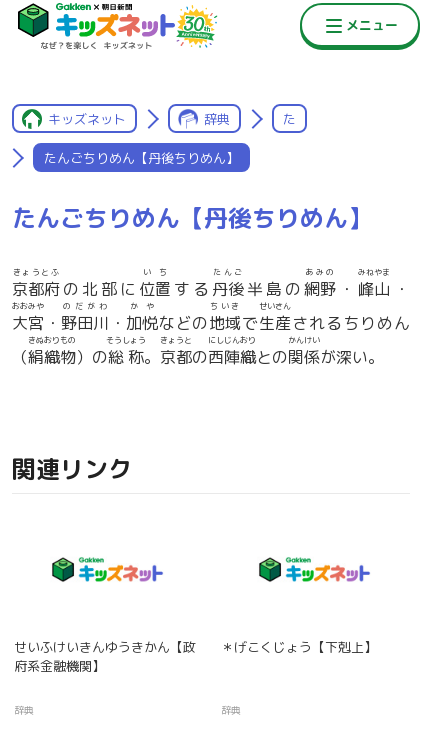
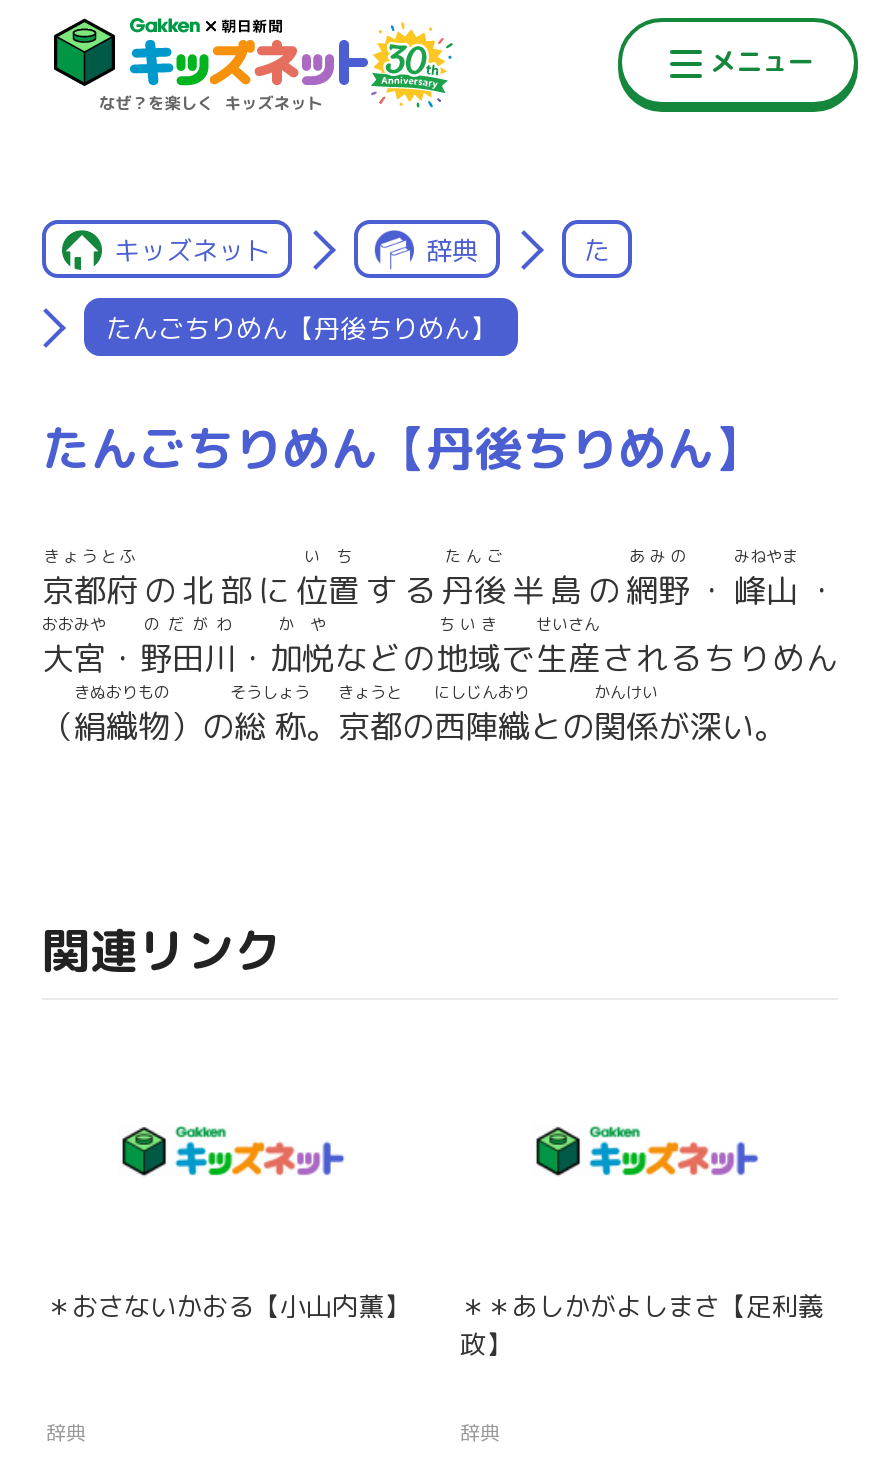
- せいふけいきんゆうきかん【政
- 府系金融機関】
+ ＊おさないかおる【小山内薫】

- ＊げこくじょう【下剋上】
+ ＊＊あしかがよしまさ【足利義
+ 政】
